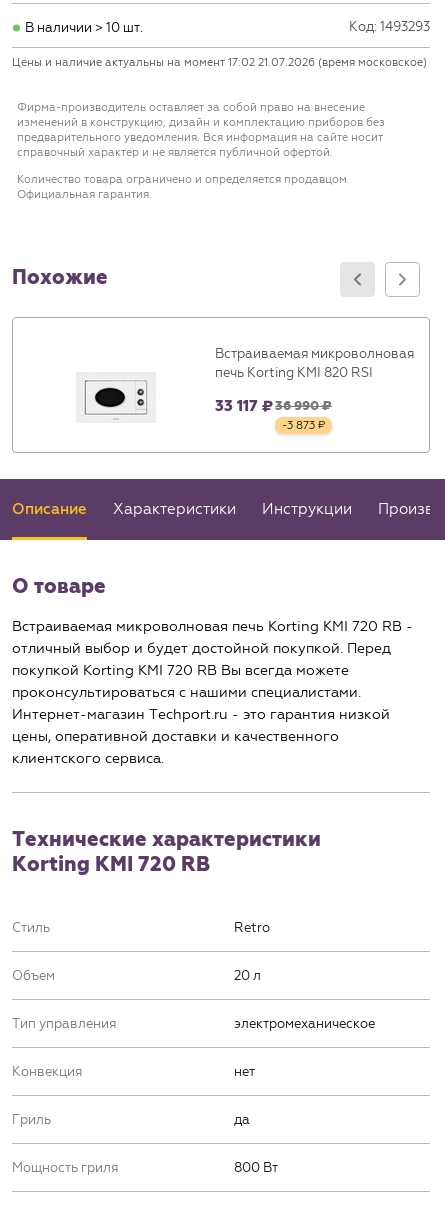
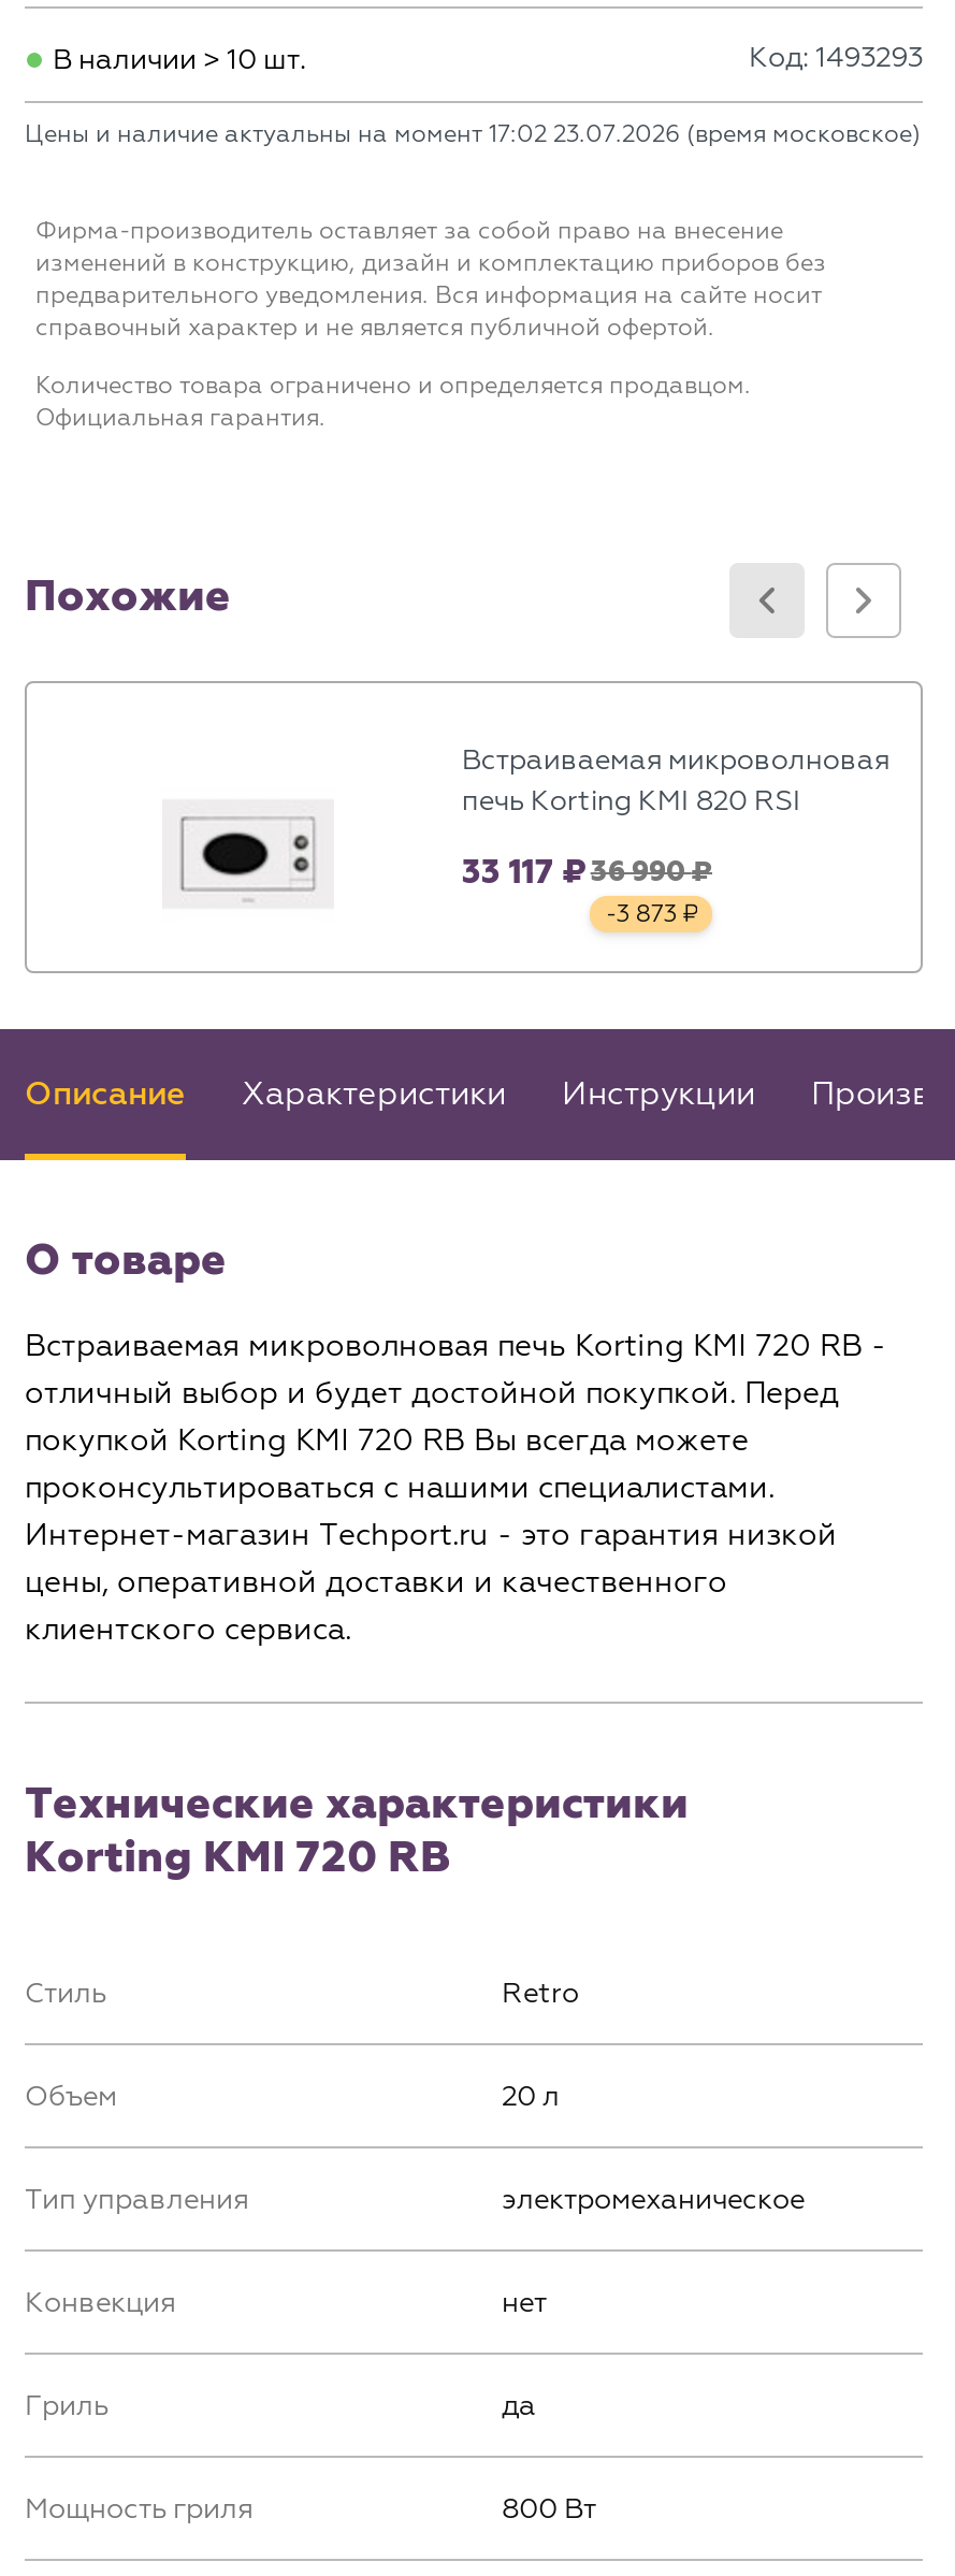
- Цены и наличие актуальны на момент 17:02 21.07.2026 (время московское)
+ Цены и наличие актуальны на момент 17:02 23.07.2026 (время московское)
